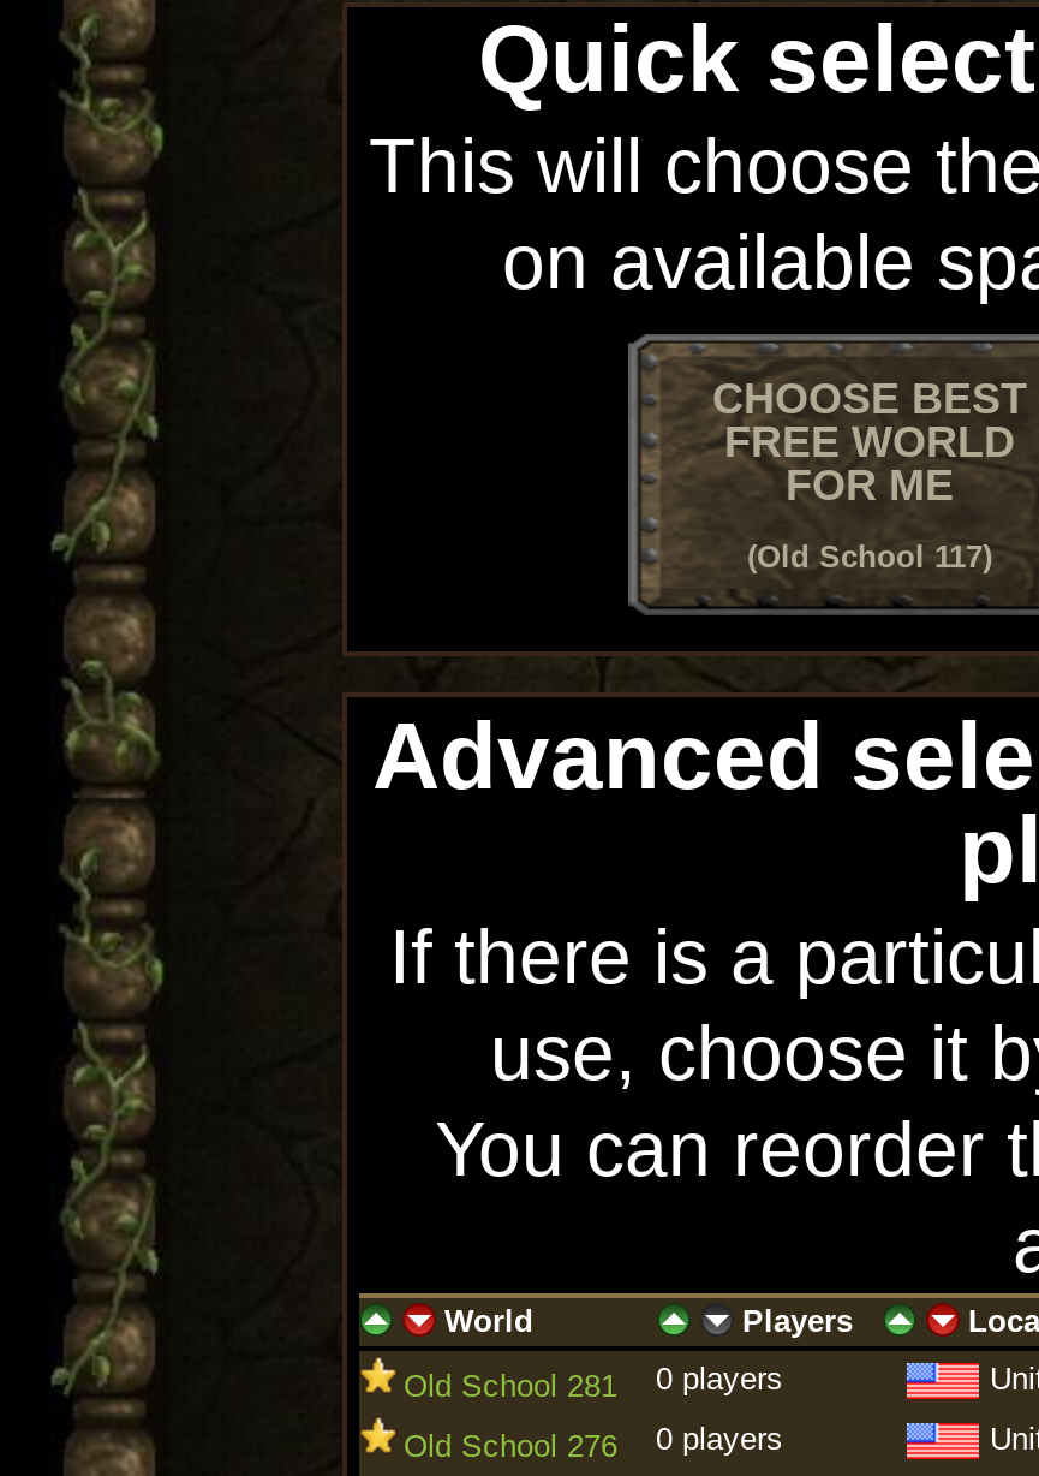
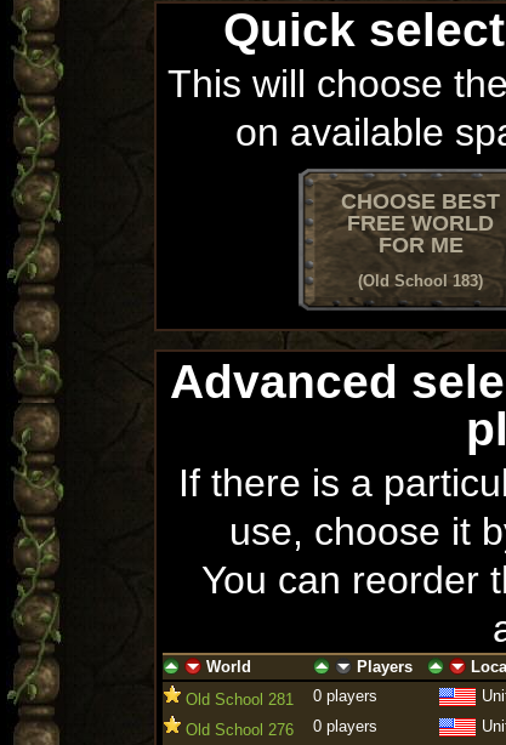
- (Old School 117)
+ (Old School 183)
